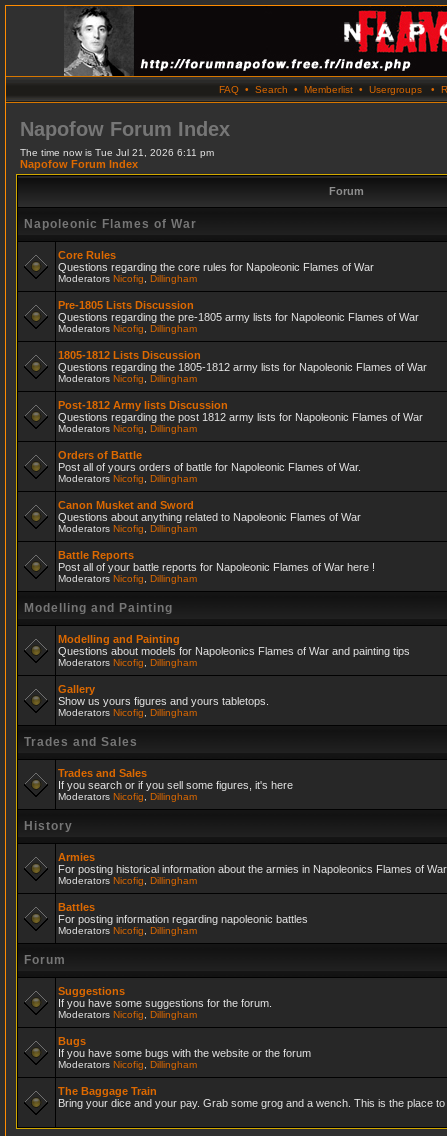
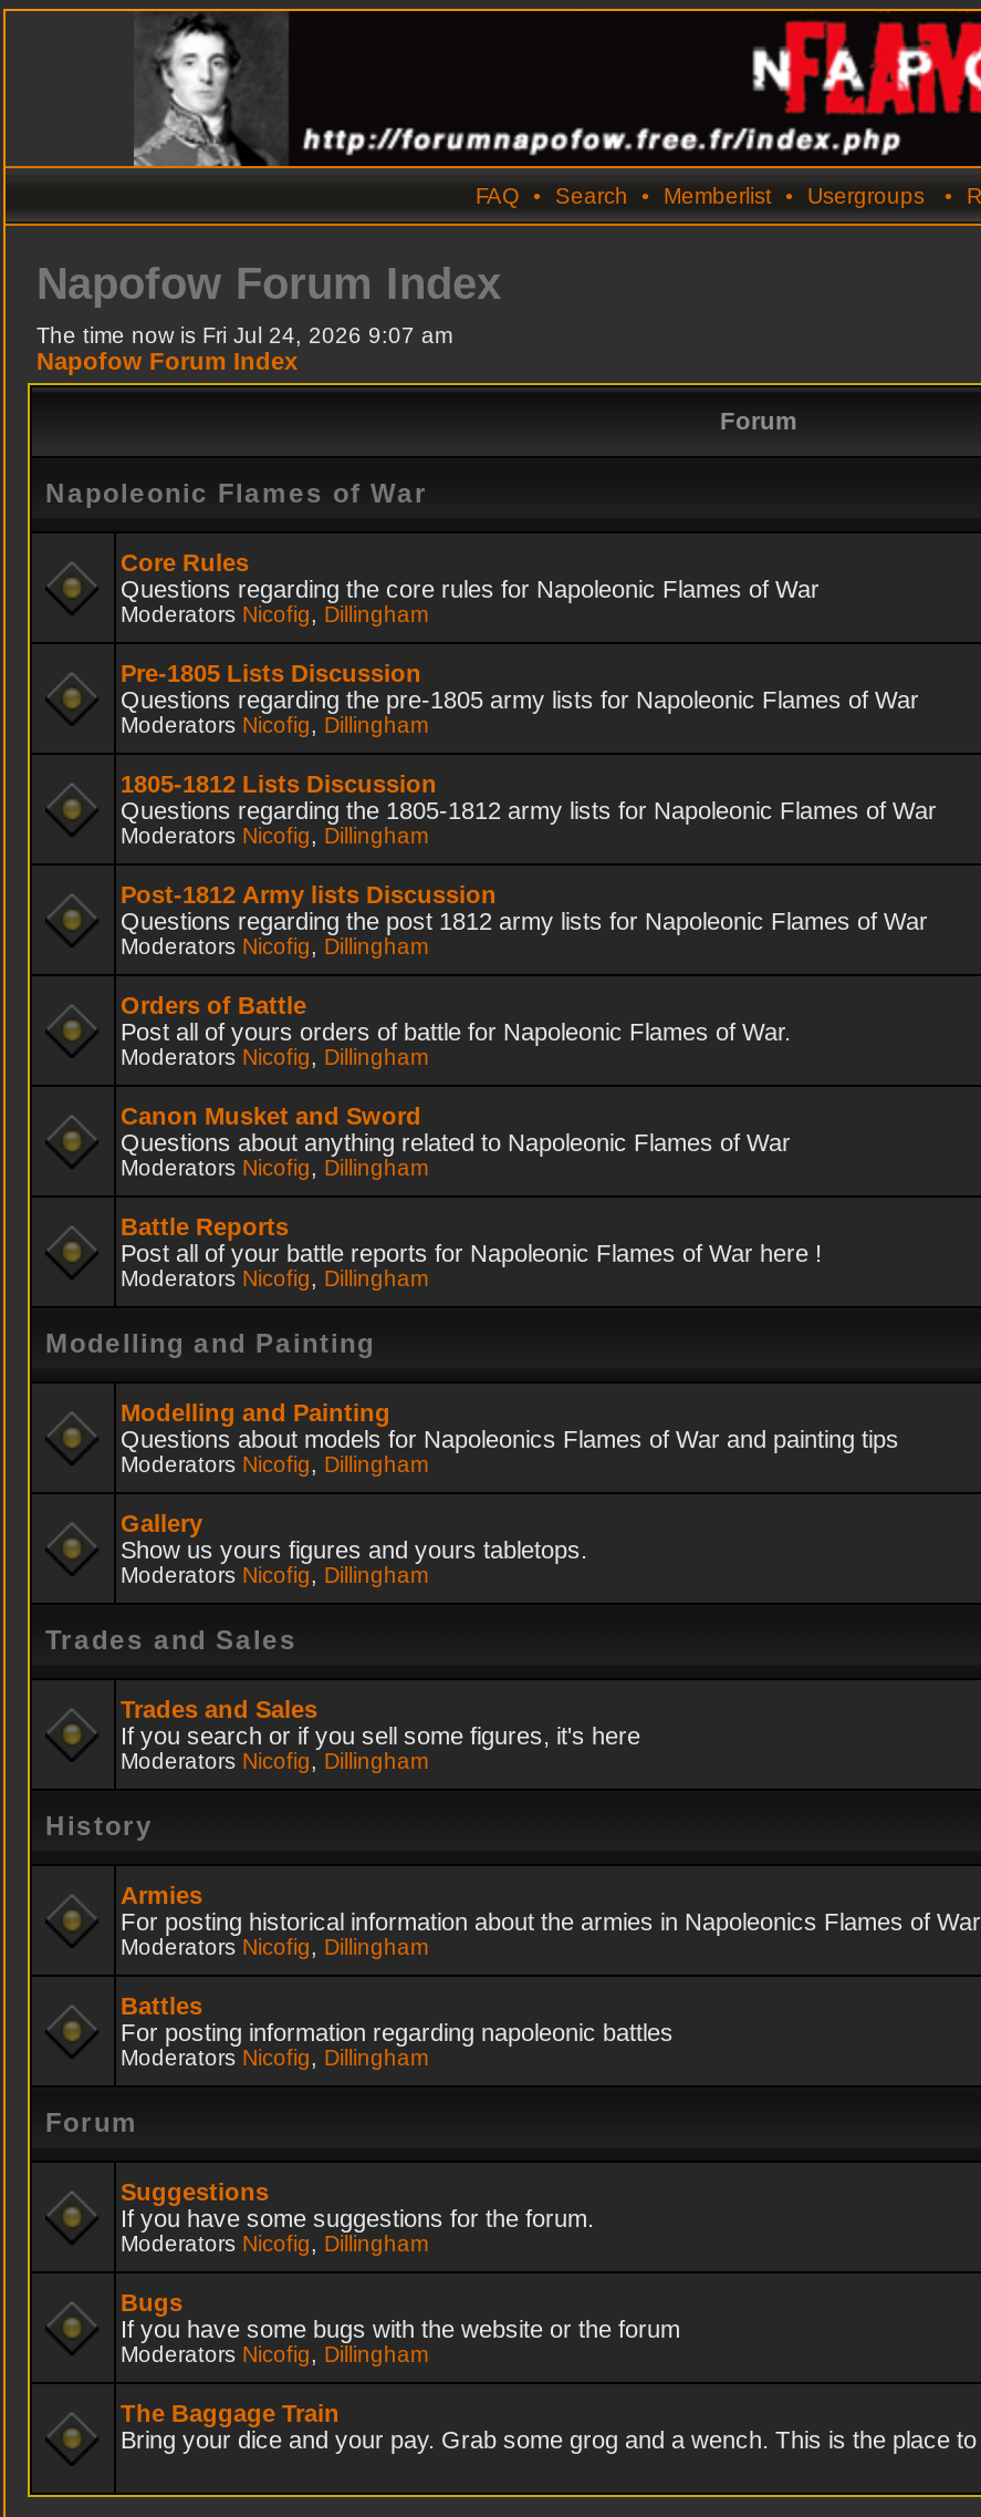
- The time now is Tue Jul 21, 2026 6:11 pm
+ The time now is Fri Jul 24, 2026 9:07 am
